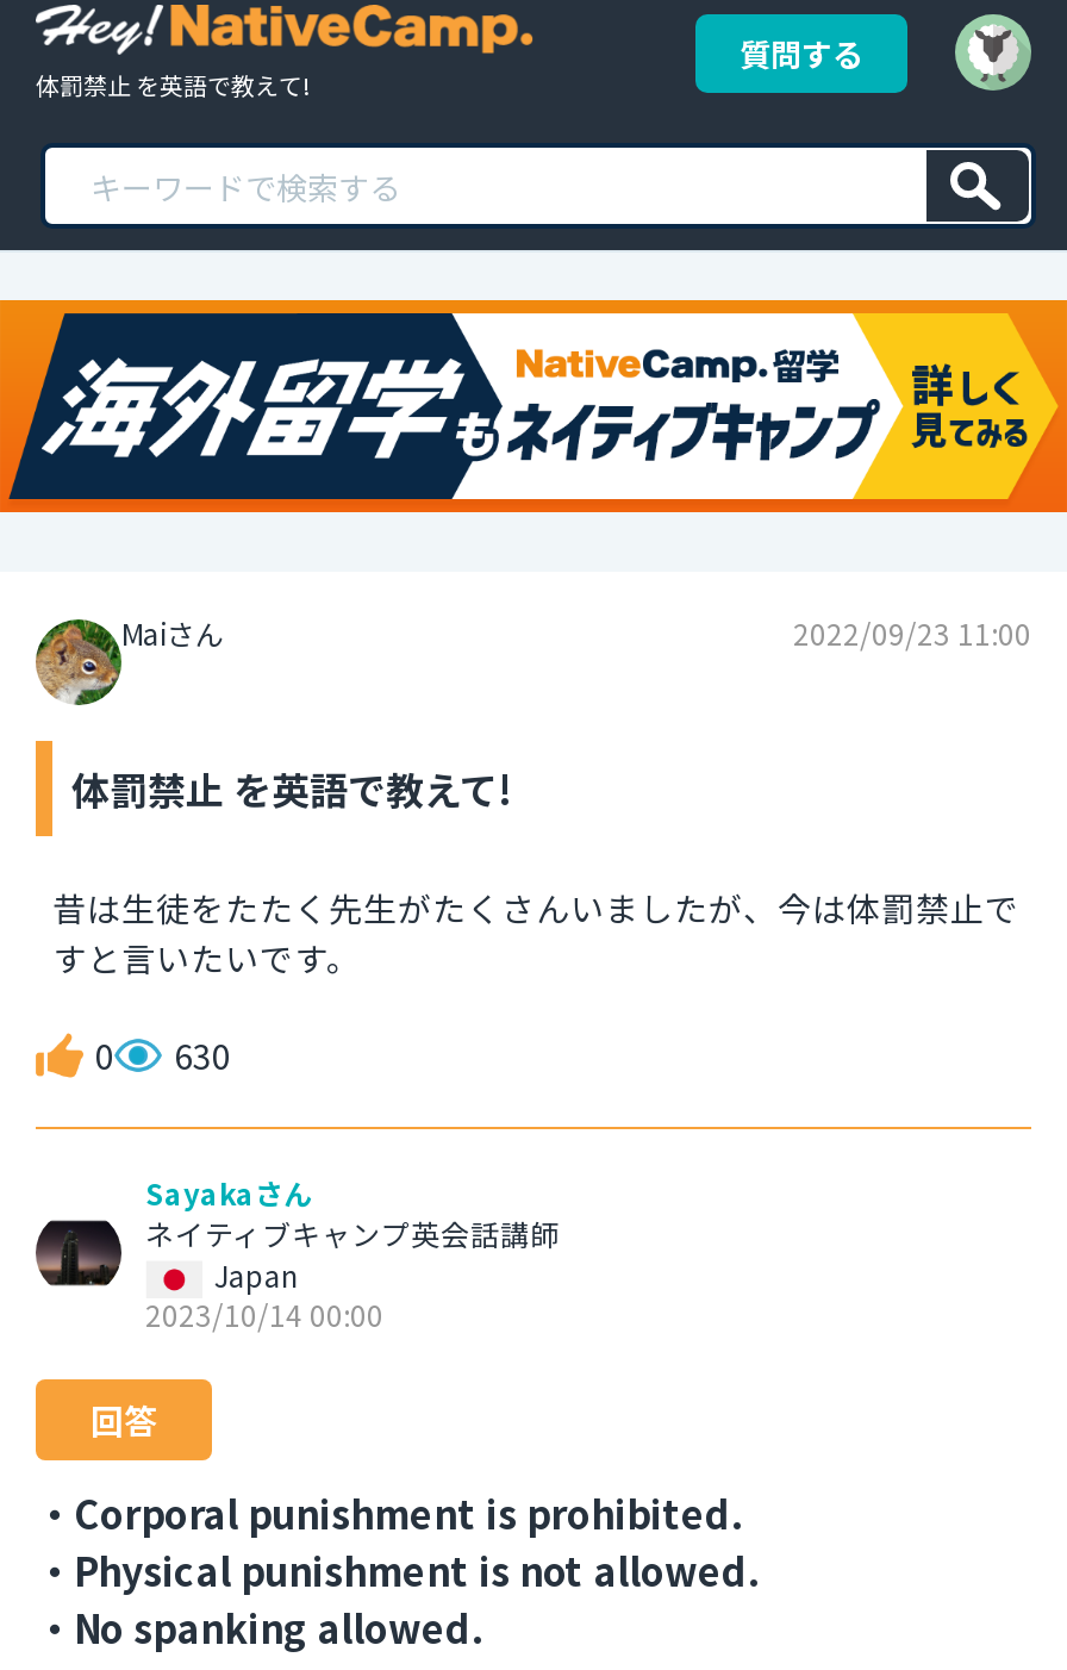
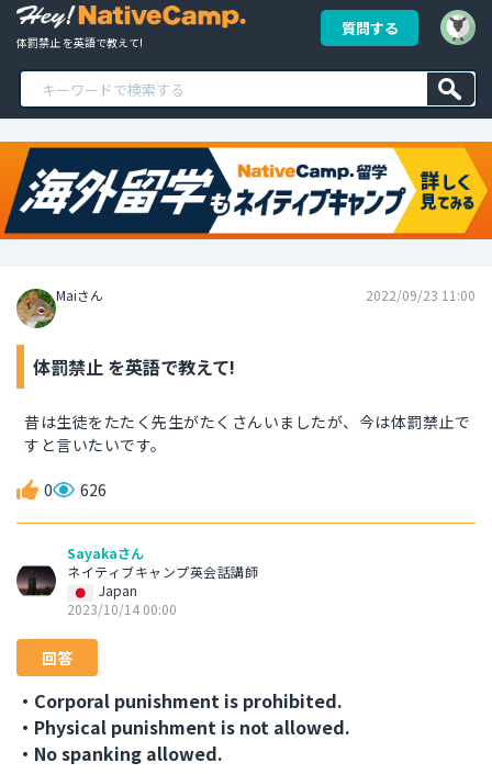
- 0 630
+ 0 626
